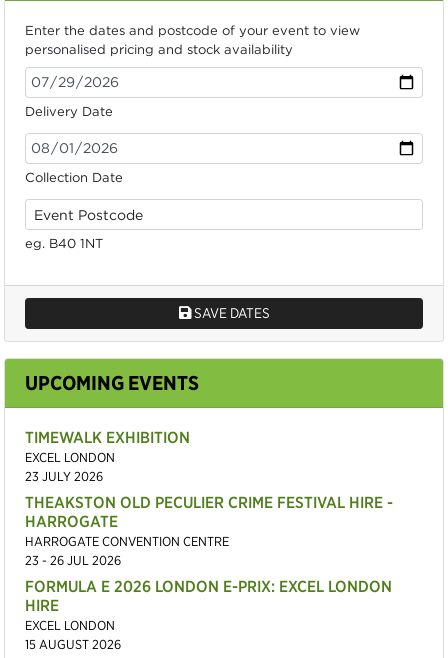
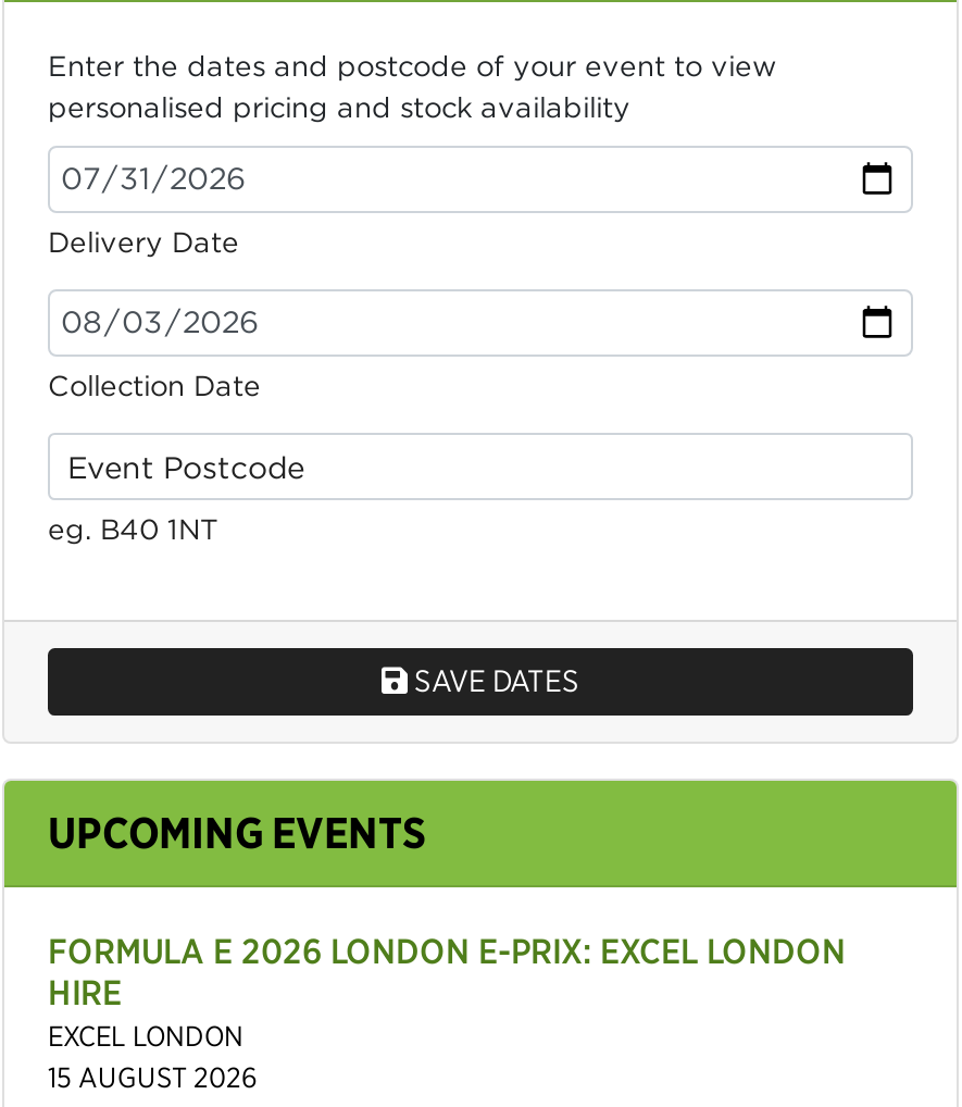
- TIMEWALK EXHIBITION
- EXCEL LONDON
- 23 JULY 2026
- THEAKSTON OLD PECULIER CRIME FESTIVAL HIRE -
- HARROGATE
- HARROGATE CONVENTION CENTRE
- 23 - 26 JUL 2026
